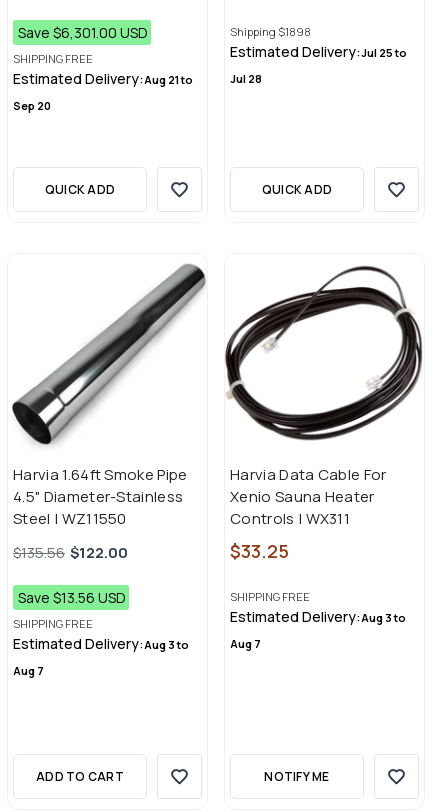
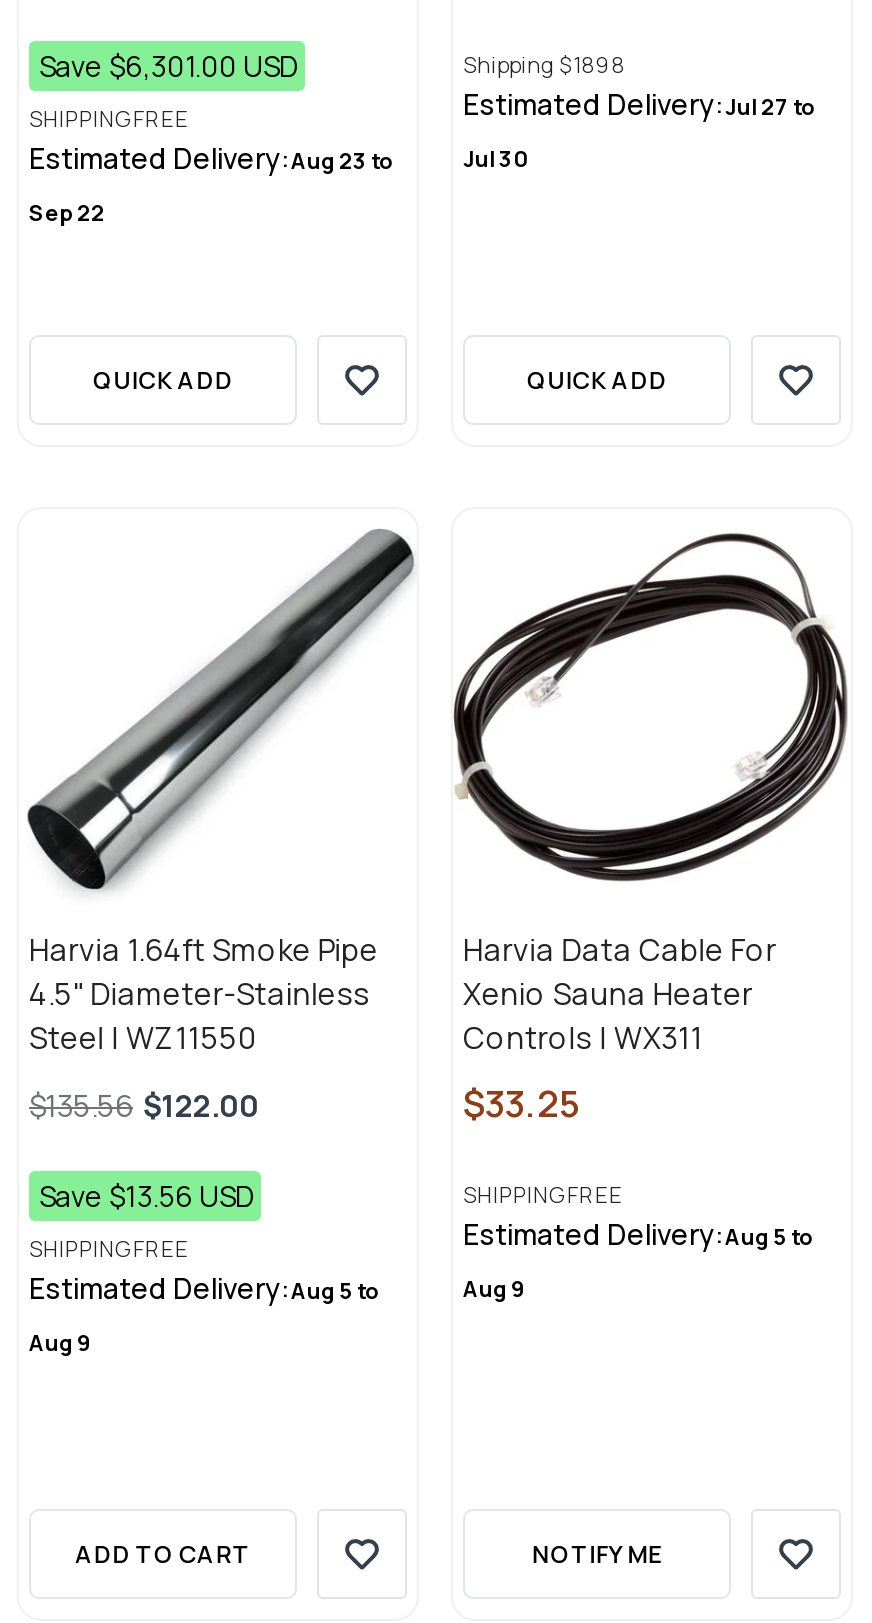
- Estimated Delivery:Jul 25 to
+ Estimated Delivery:Jul 27 to

- Estimated Delivery:Aug 21 to
+ Estimated Delivery:Aug 23 to

- Jul 28
+ Jul 30

- Sep 20
+ Sep 22

- Estimated Delivery:Aug 3 to
+ Estimated Delivery:Aug 5 to

- Estimated Delivery:Aug 3 to
+ Estimated Delivery:Aug 5 to

- Aug 7
+ Aug 9

- Aug 7
+ Aug 9
